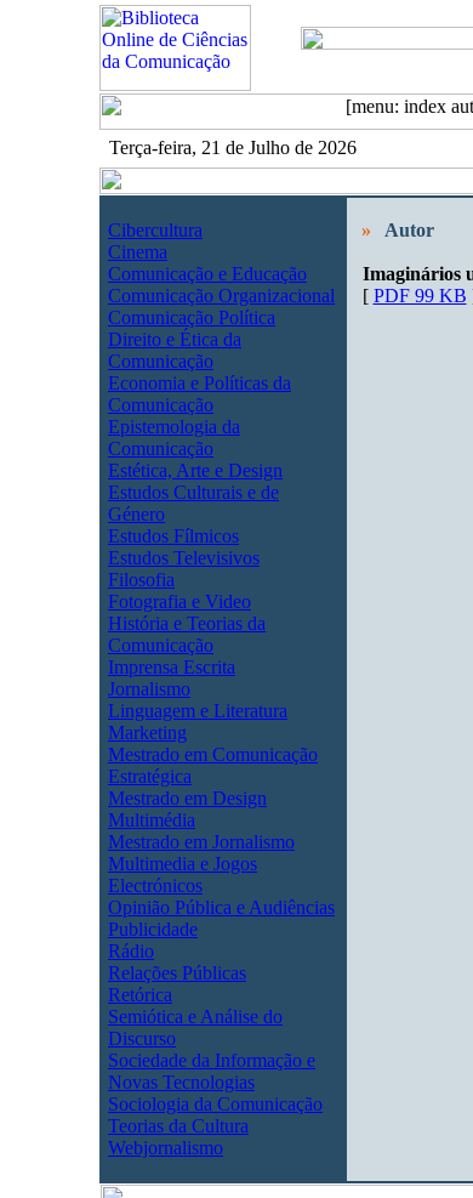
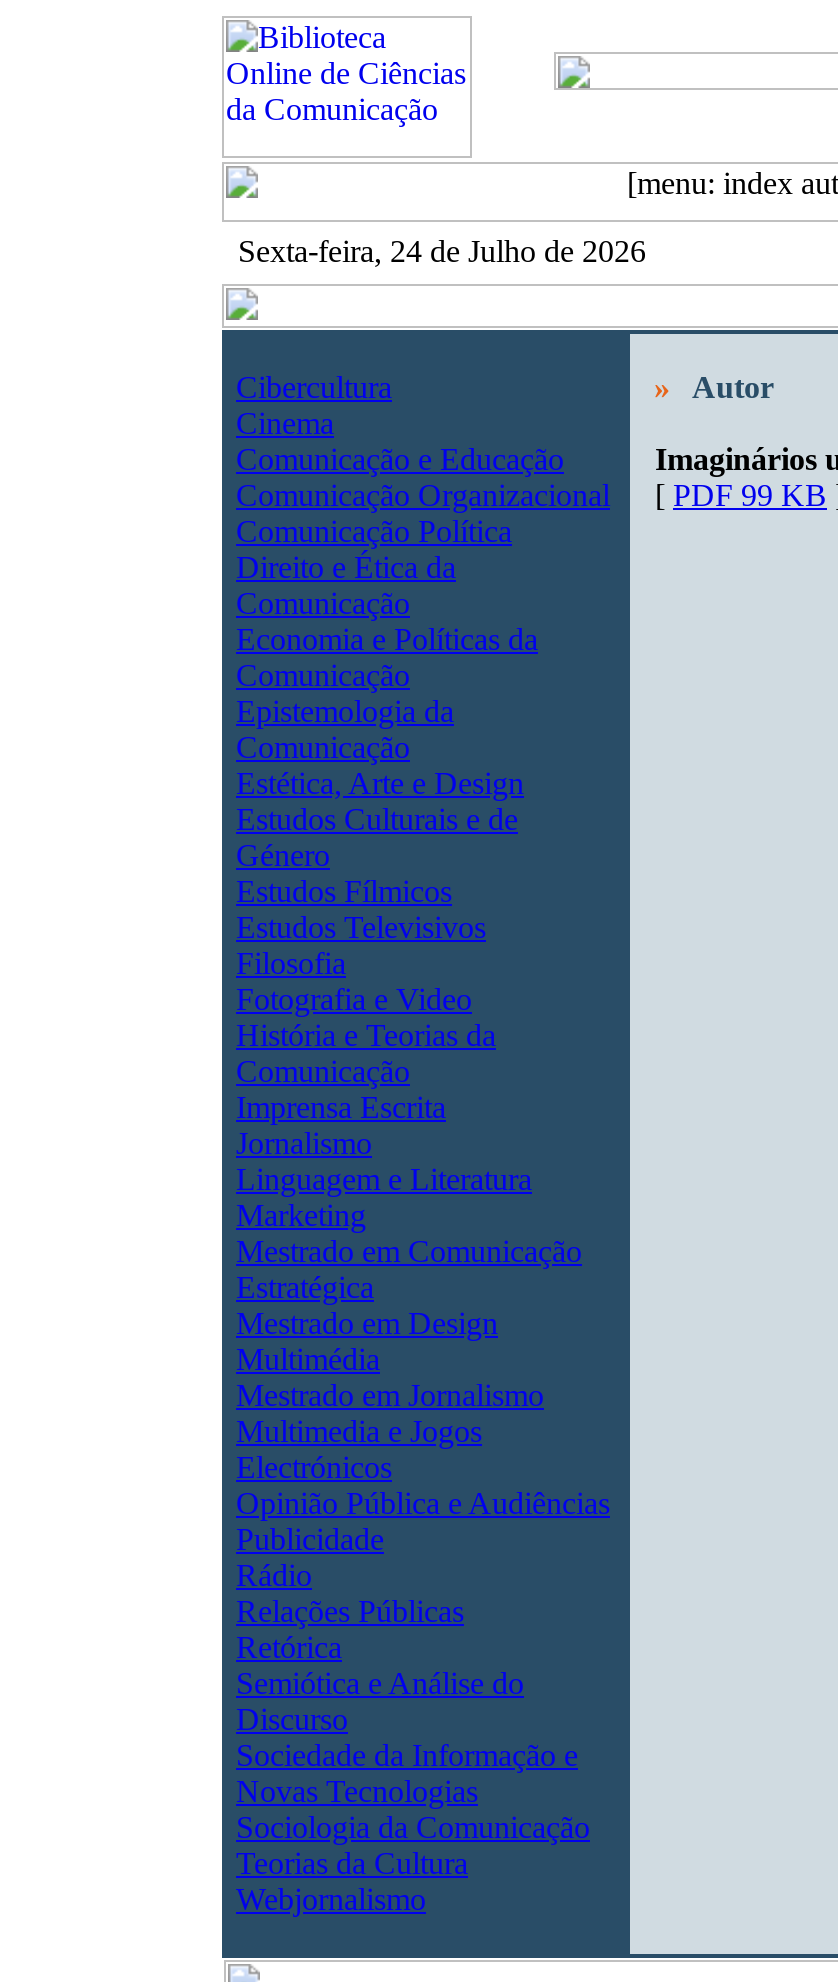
- Terça-feira, 21 de Julho de 2026
+ Sexta-feira, 24 de Julho de 2026
